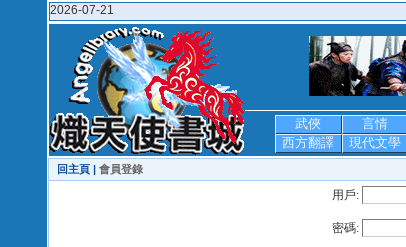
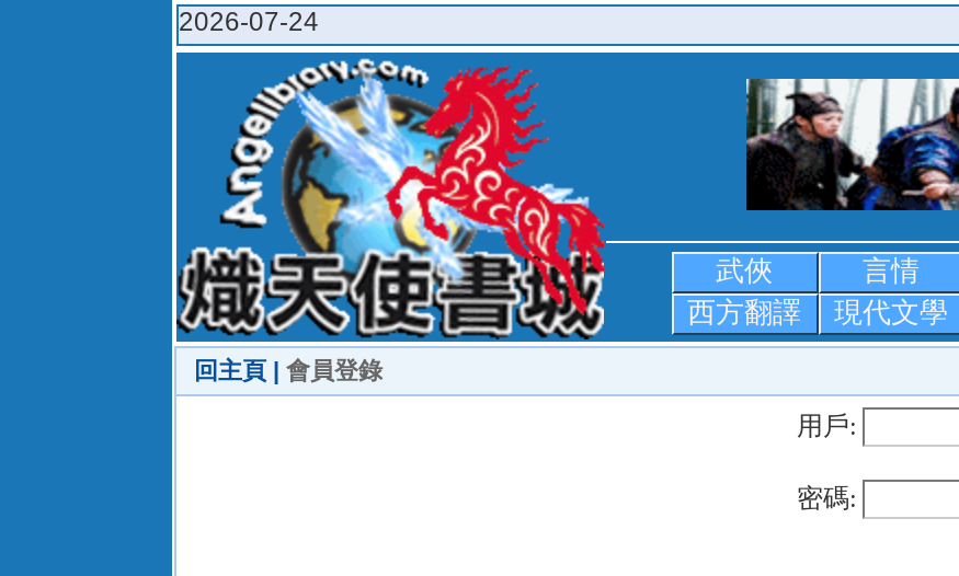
- 2026-07-21
+ 2026-07-24
